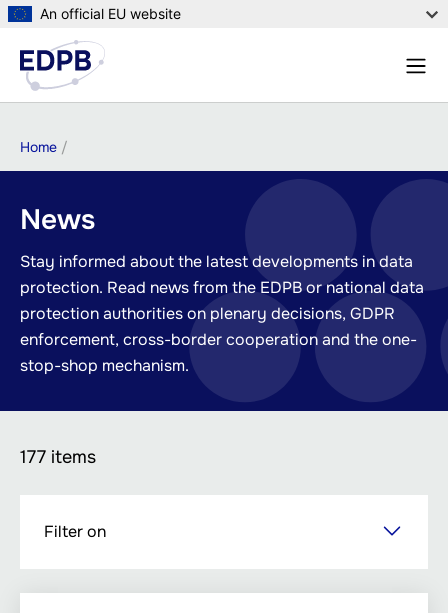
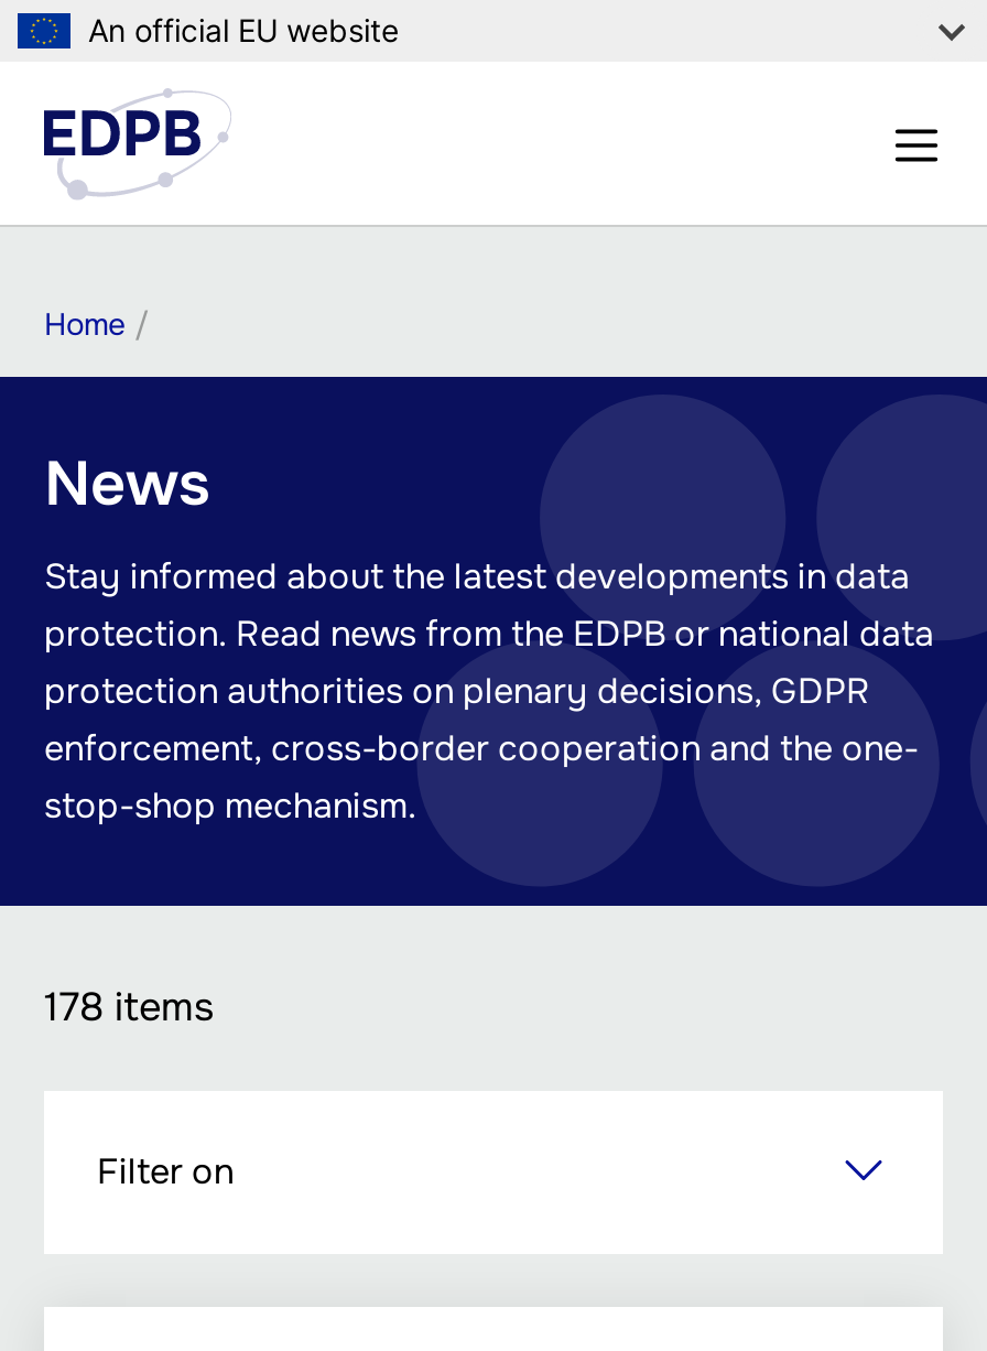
- 177 items
+ 178 items
